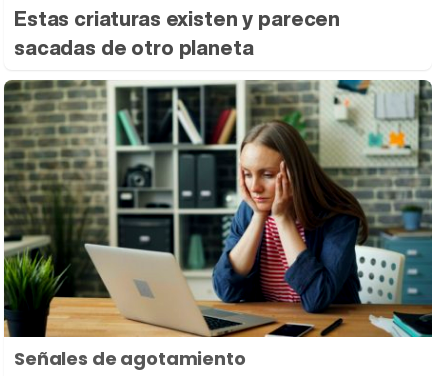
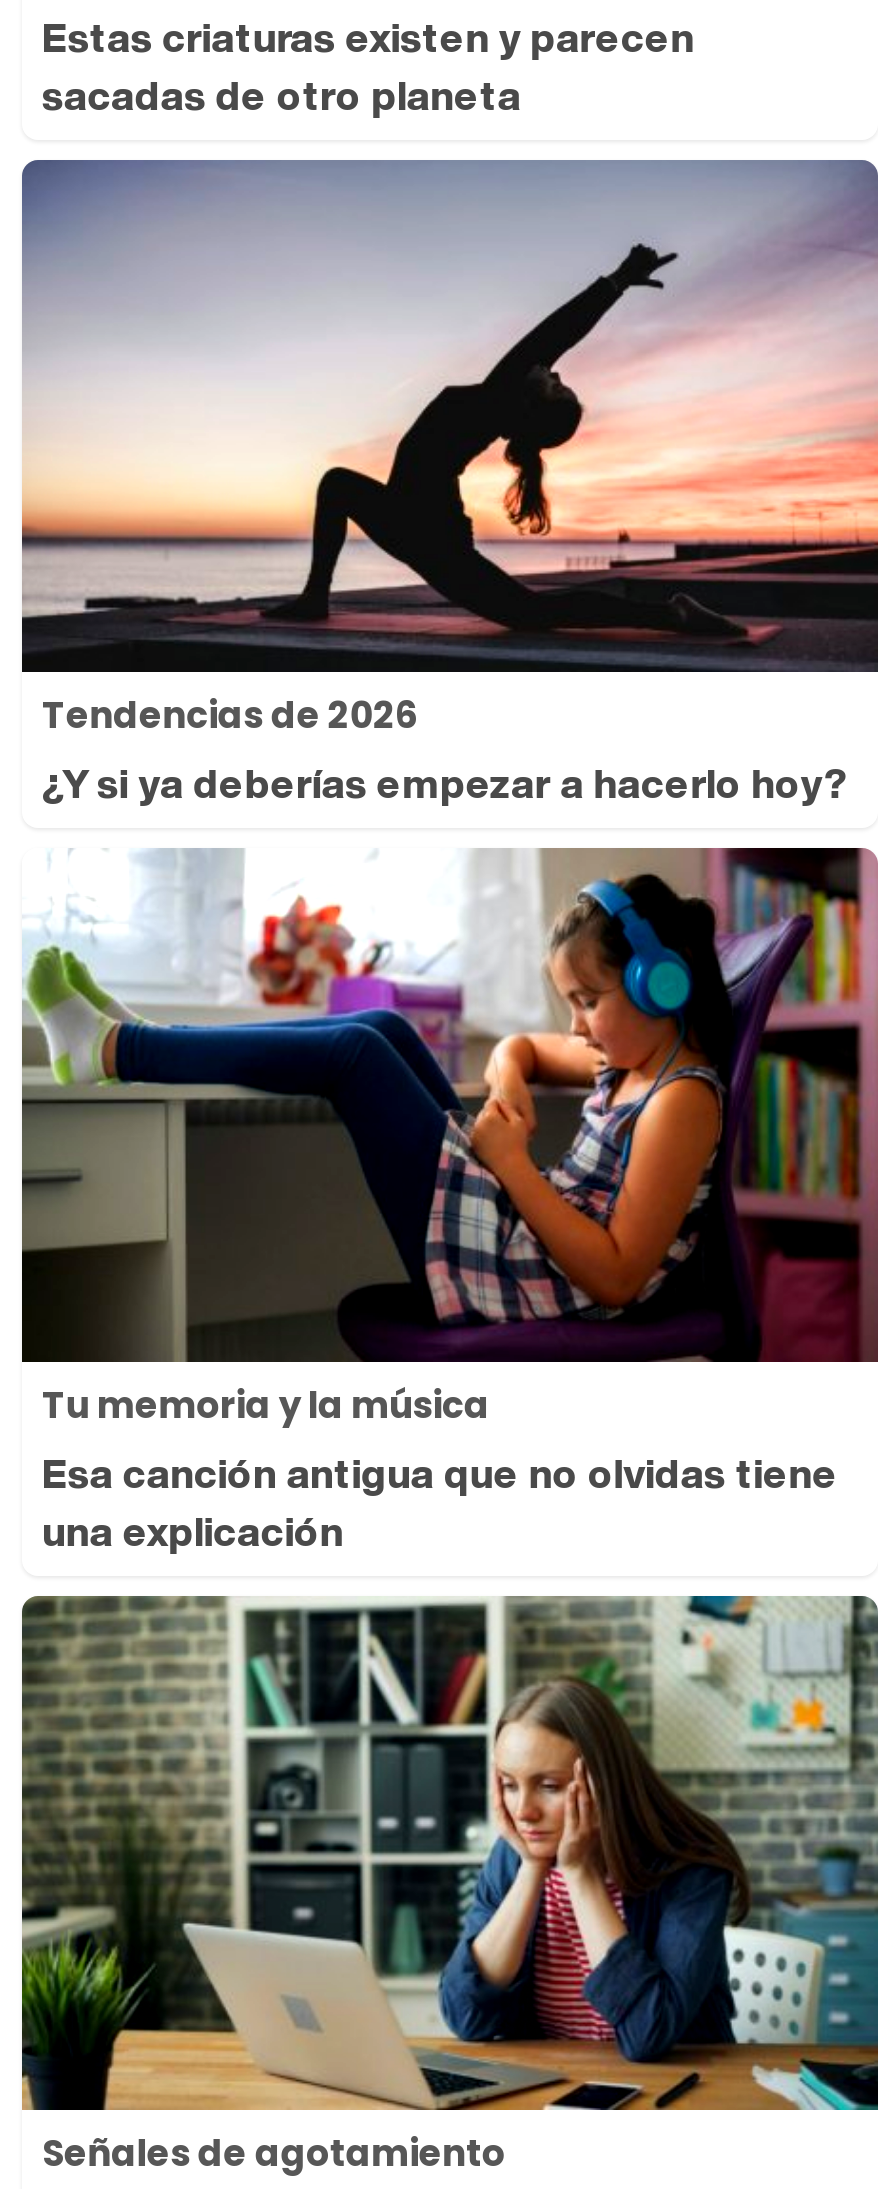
+ [image]
+ Tendencias de 2026
+ ¿Y si ya deberías empezar a hacerlo hoy?

+ [image]
+ Tu memoria y la música
+ Esa canción antigua que no olvidas tiene
+ una explicación
